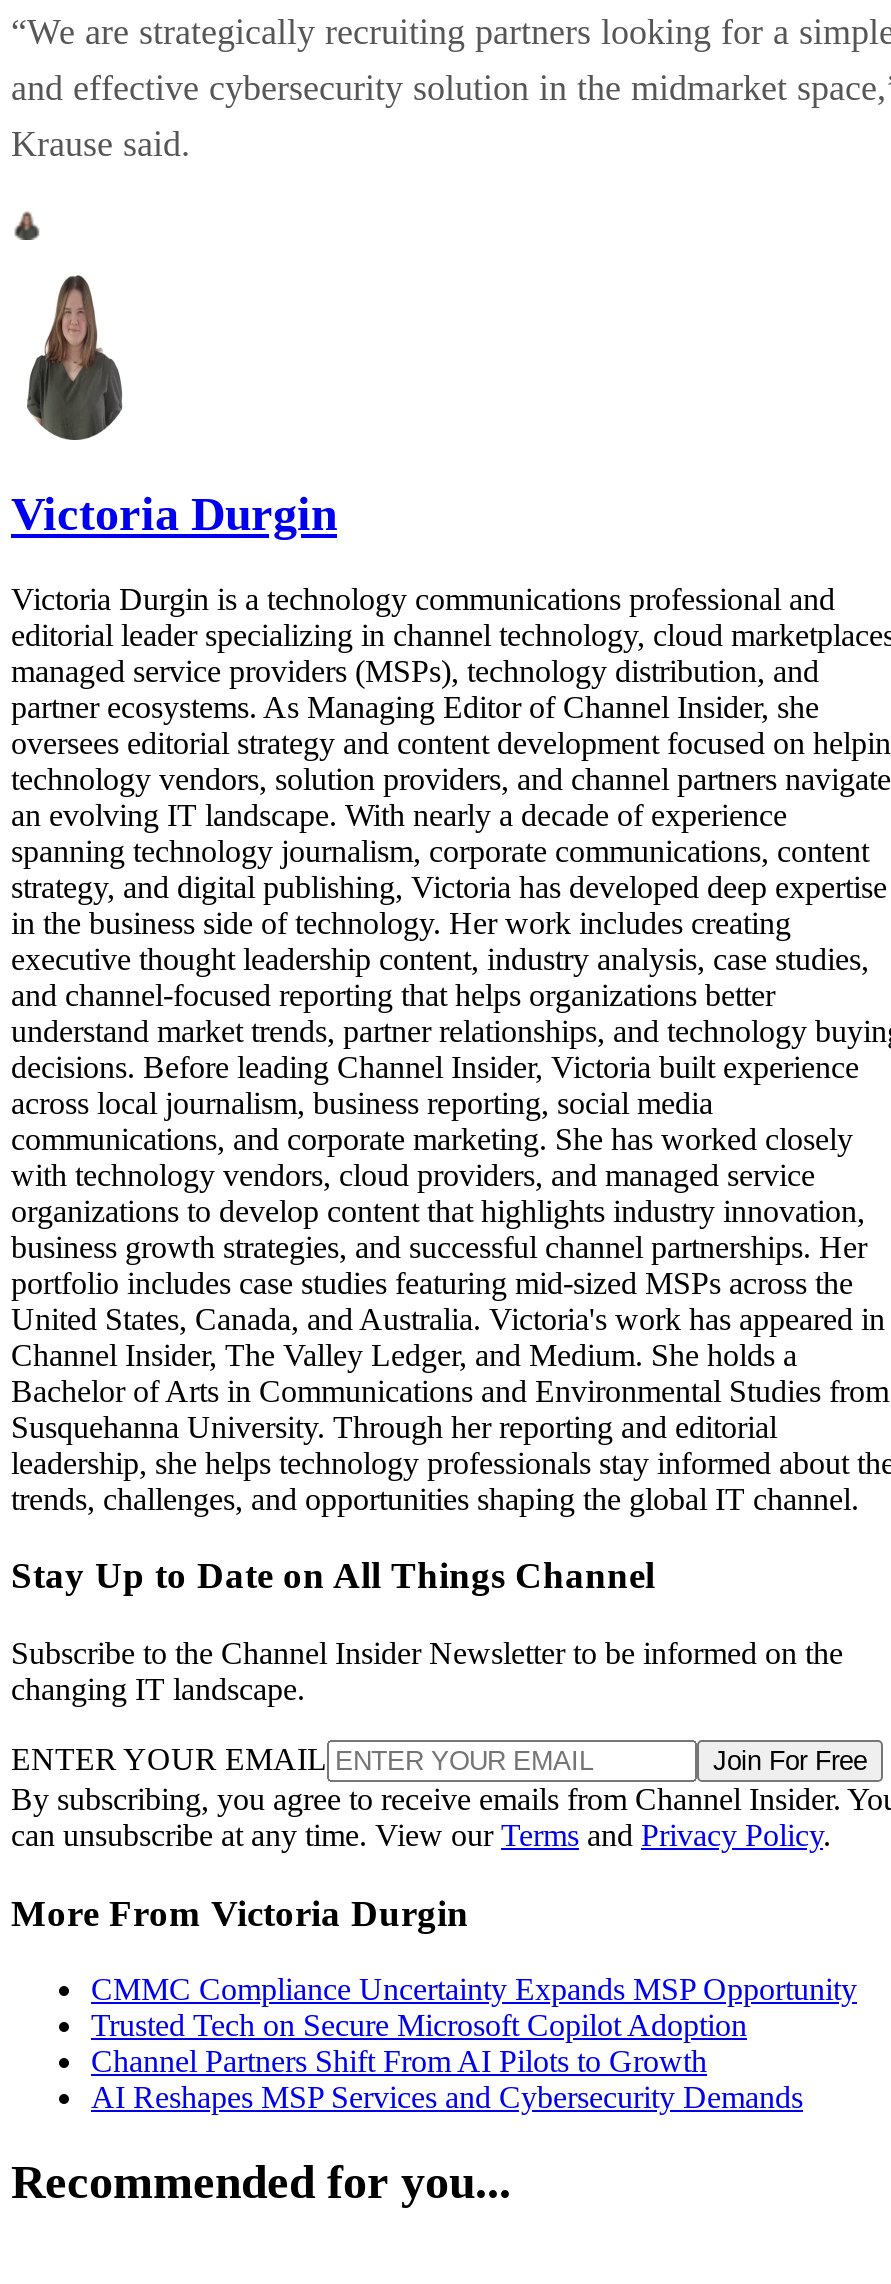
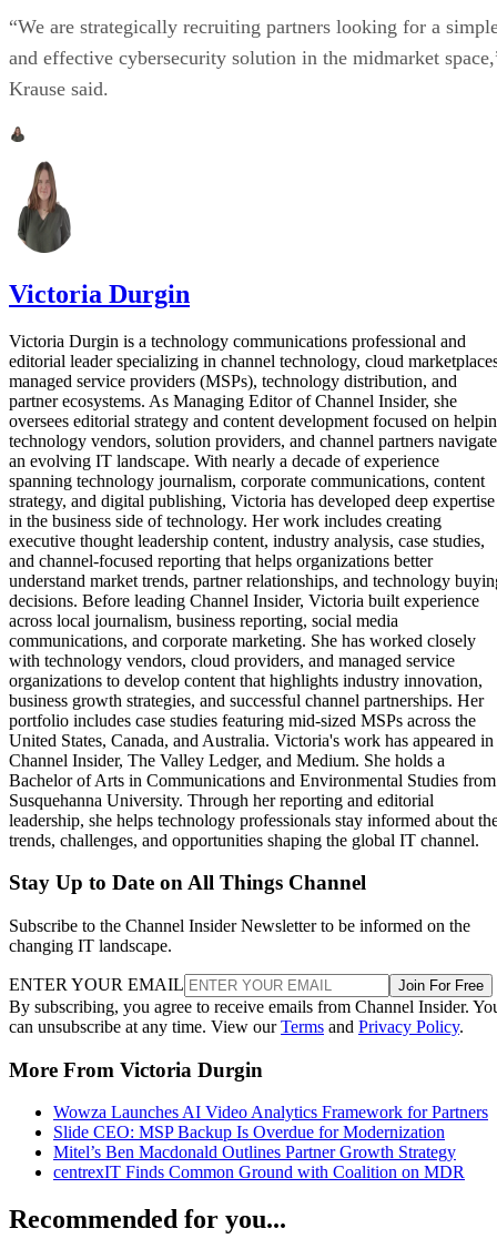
- CMMC Compliance Uncertainty Expands MSP Opportunity
- Trusted Tech on Secure Microsoft Copilot Adoption
- Channel Partners Shift From AI Pilots to Growth
- AI Reshapes MSP Services and Cybersecurity Demands
+ Wowza Launches AI Video Analytics Framework for Partners
+ Slide CEO: MSP Backup Is Overdue for Modernization
+ Mitel’s Ben Macdonald Outlines Partner Growth Strategy
+ centrexIT Finds Common Ground with Coalition on MDR
